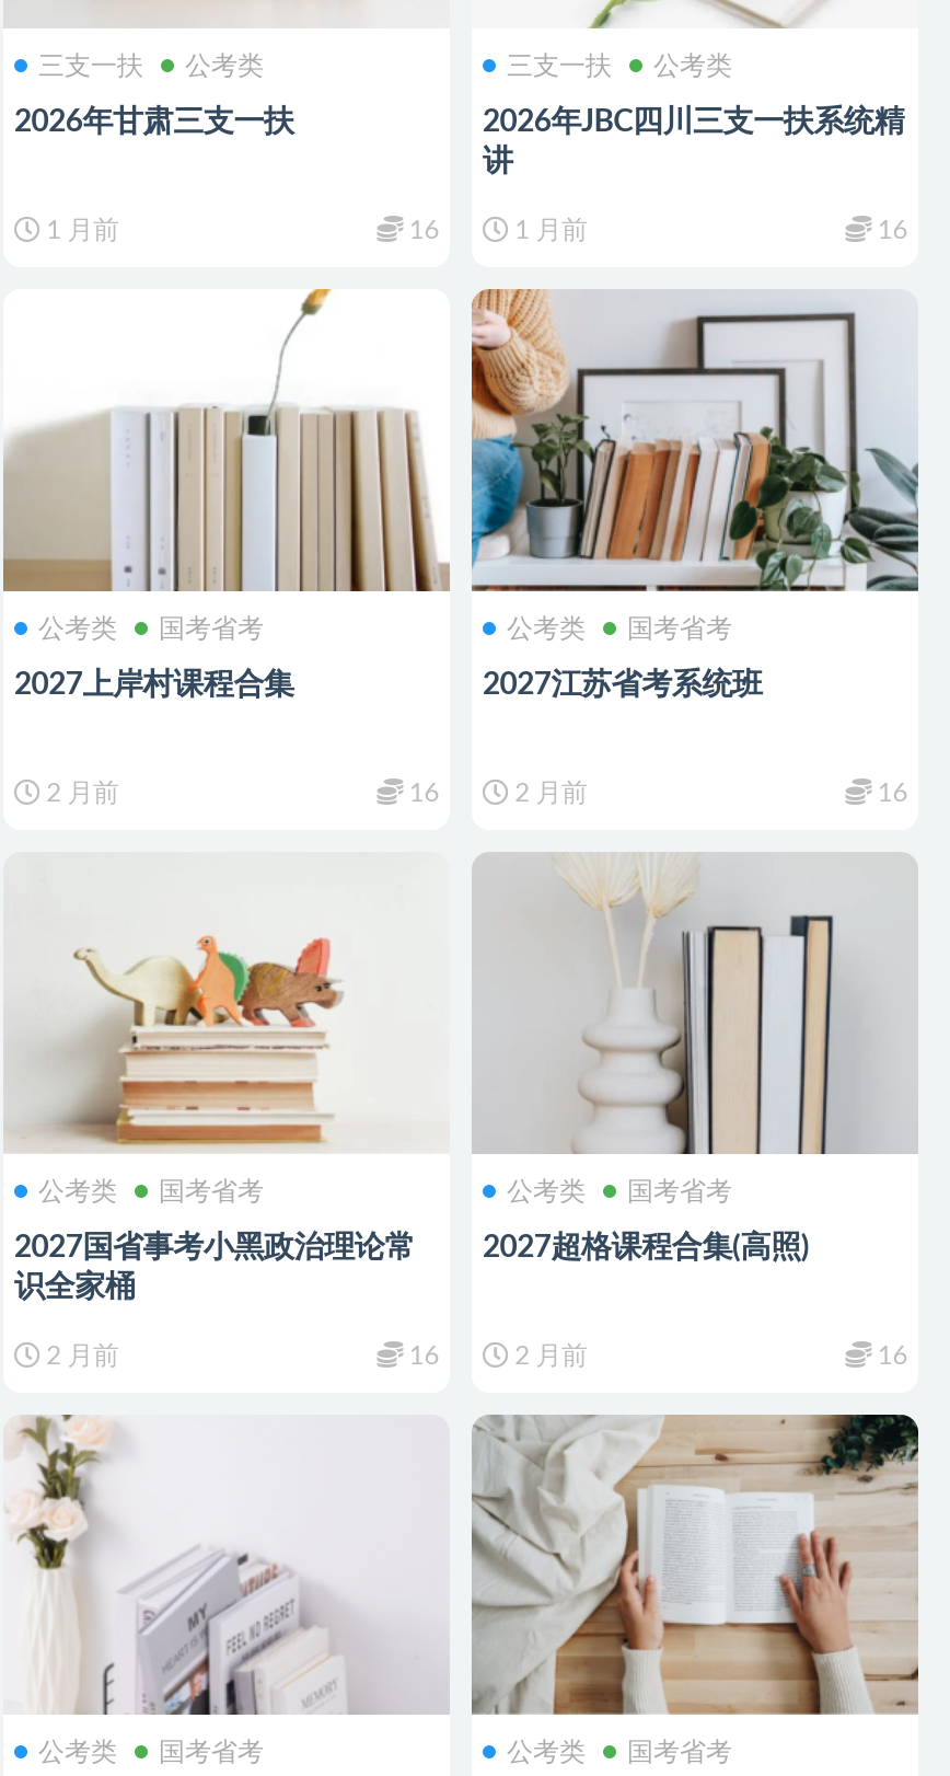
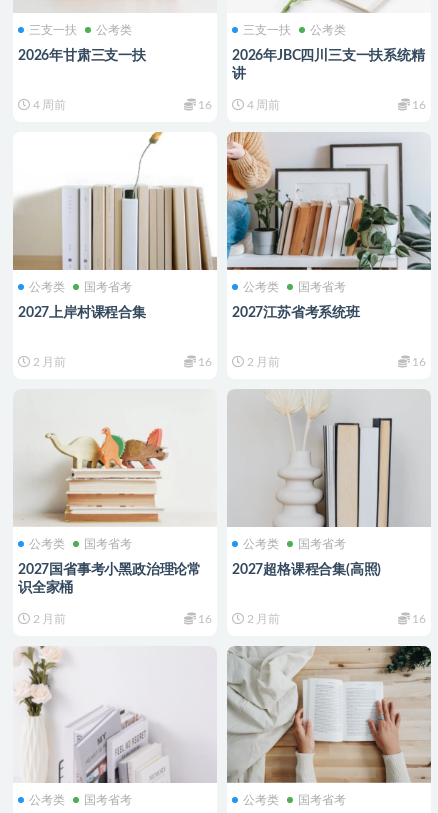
- 1 月前
+ 4 周前

- 1 月前
+ 4 周前
